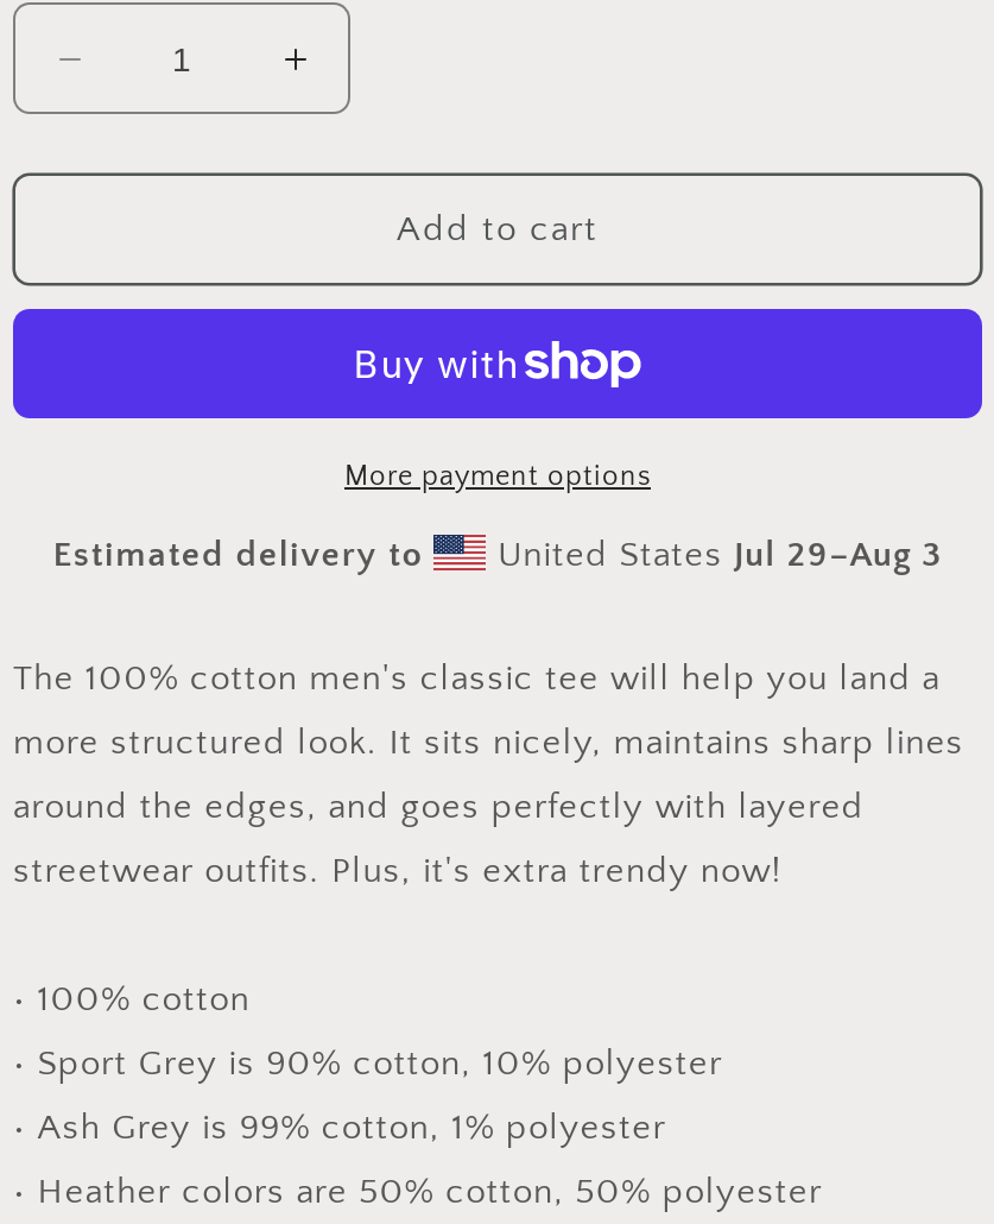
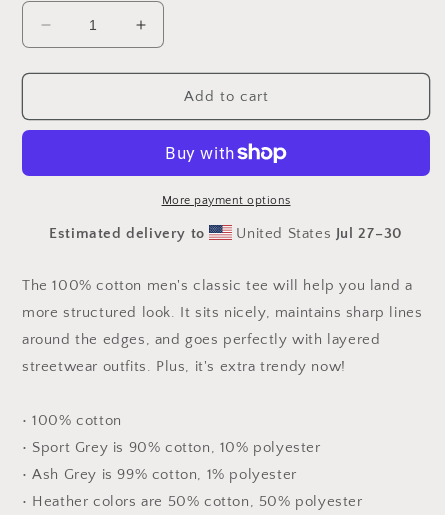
- United States Jul 29–Aug 3
+ United States Jul 27–30
